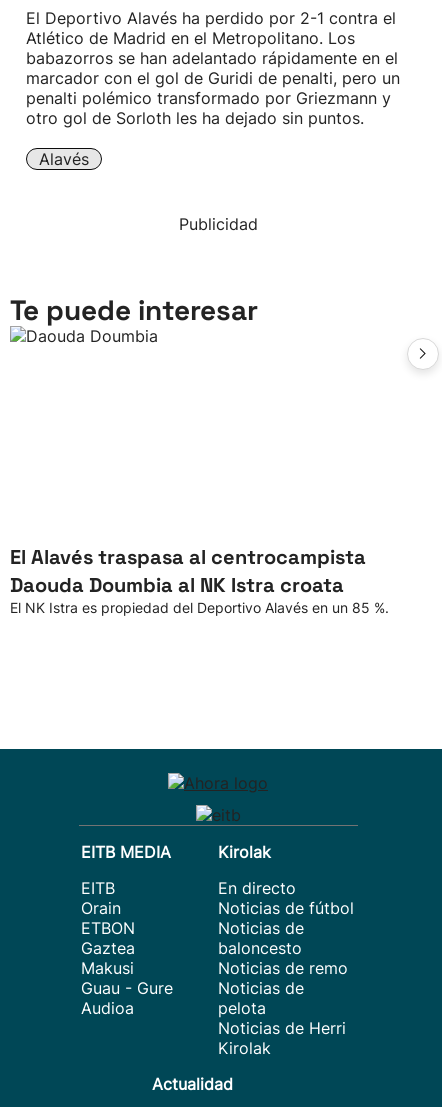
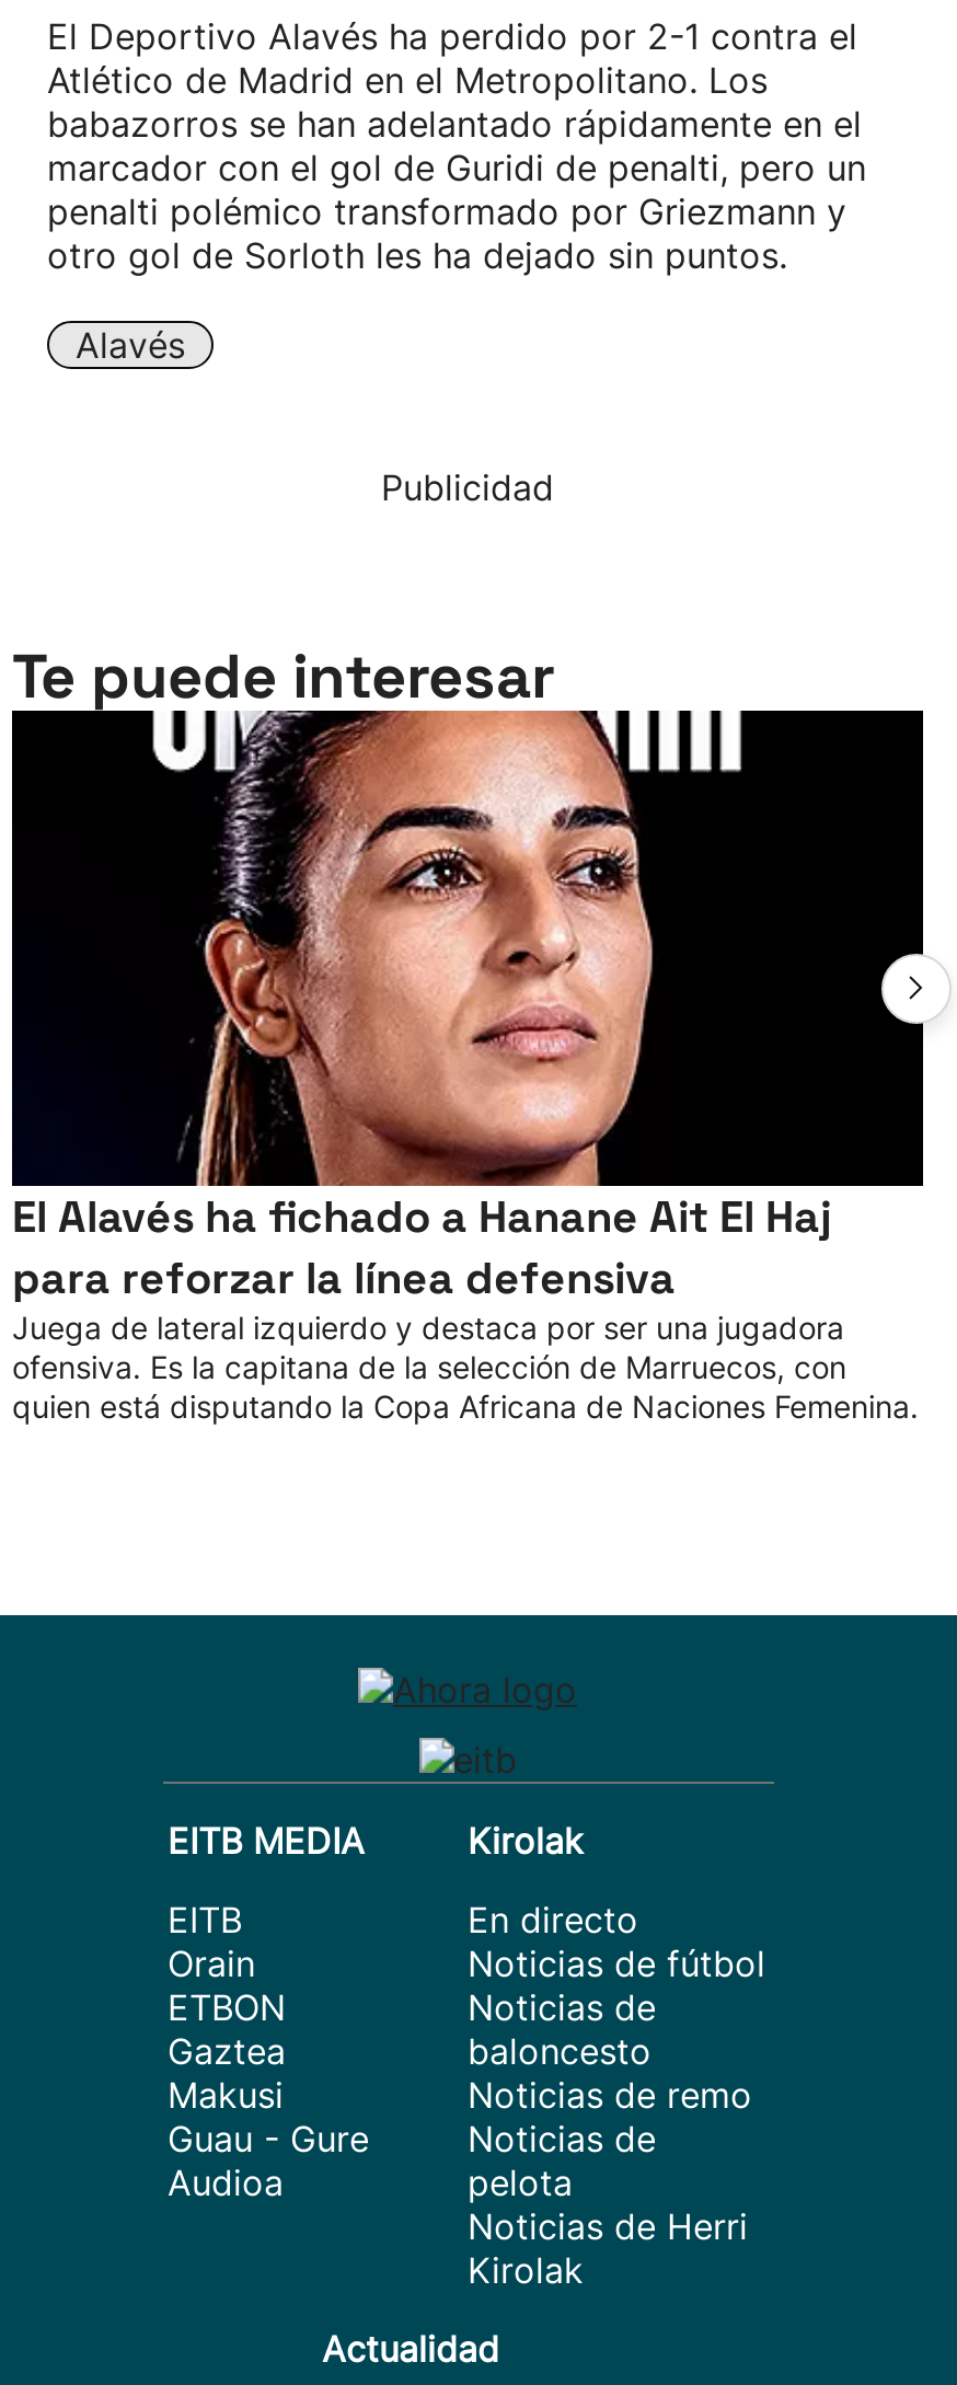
+ [image]

- El Alavés traspasa al centrocampista
- Daouda Doumbia al NK Istra croata
- El NK Istra es propiedad del Deportivo Alavés en un 85 %.
+ El Alavés ha fichado a Hanane Ait El Haj
+ para reforzar la línea defensiva
+ Juega de lateral izquierdo y destaca por ser una jugadora
+ ofensiva. Es la capitana de la selección de Marruecos, con
+ quien está disputando la Copa Africana de Naciones Femenina.
